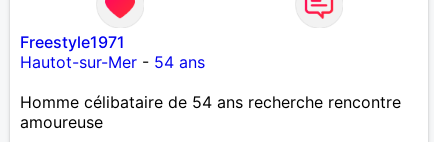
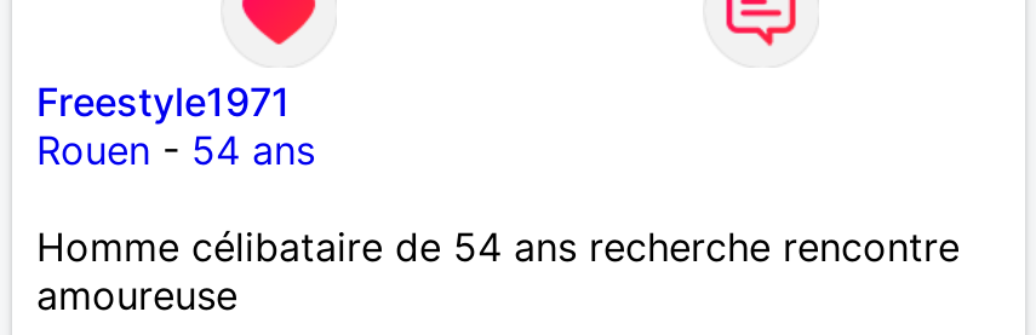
- Hautot-sur-Mer- 54 ans
+ Rouen- 54 ans
